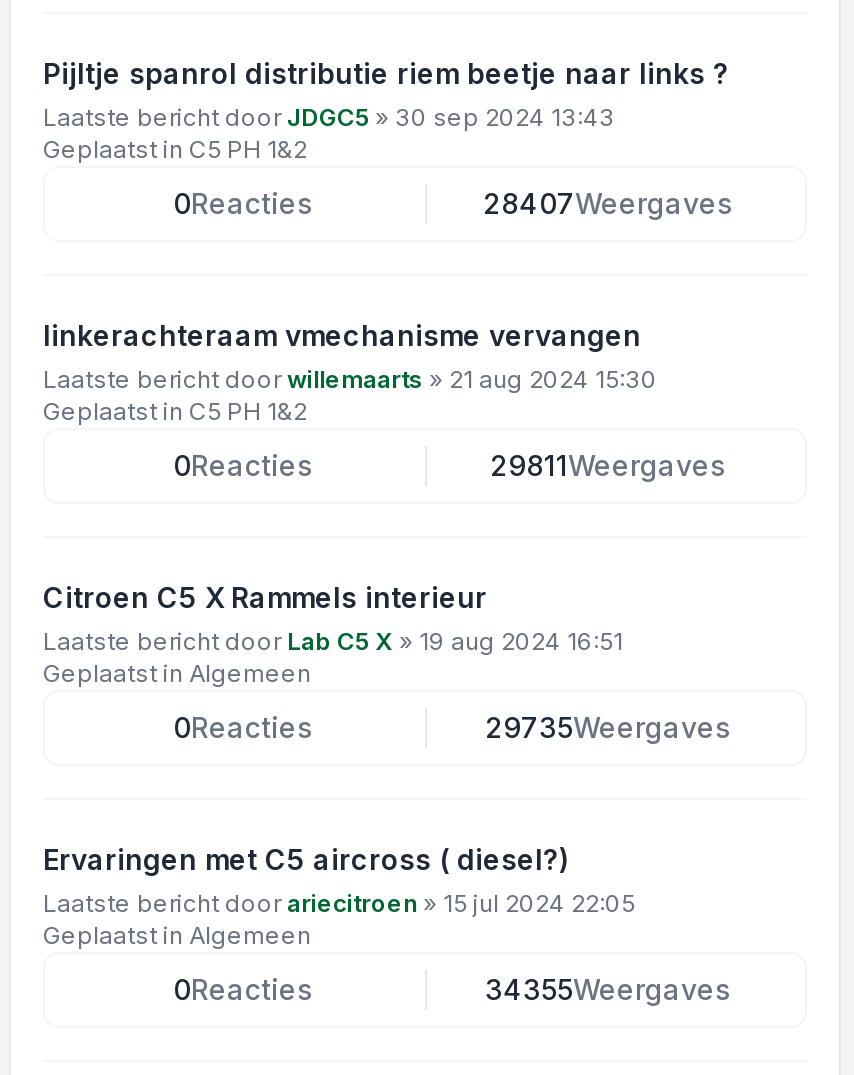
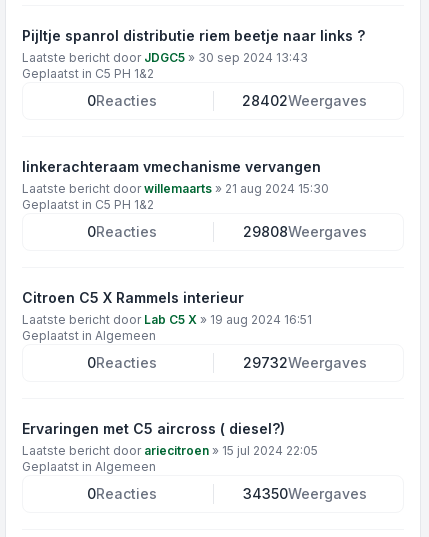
- 28407Weergaves
+ 28402Weergaves

- 29811Weergaves
+ 29808Weergaves

- 29735Weergaves
+ 29732Weergaves

- 34355Weergaves
+ 34350Weergaves
